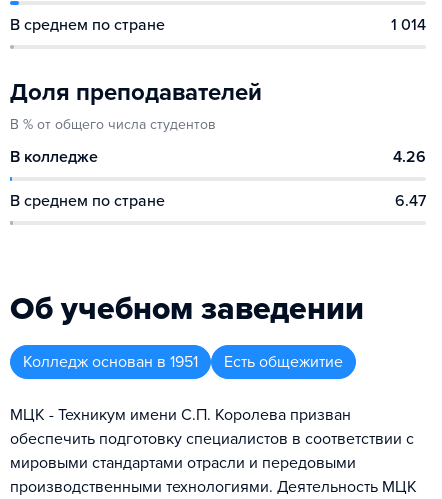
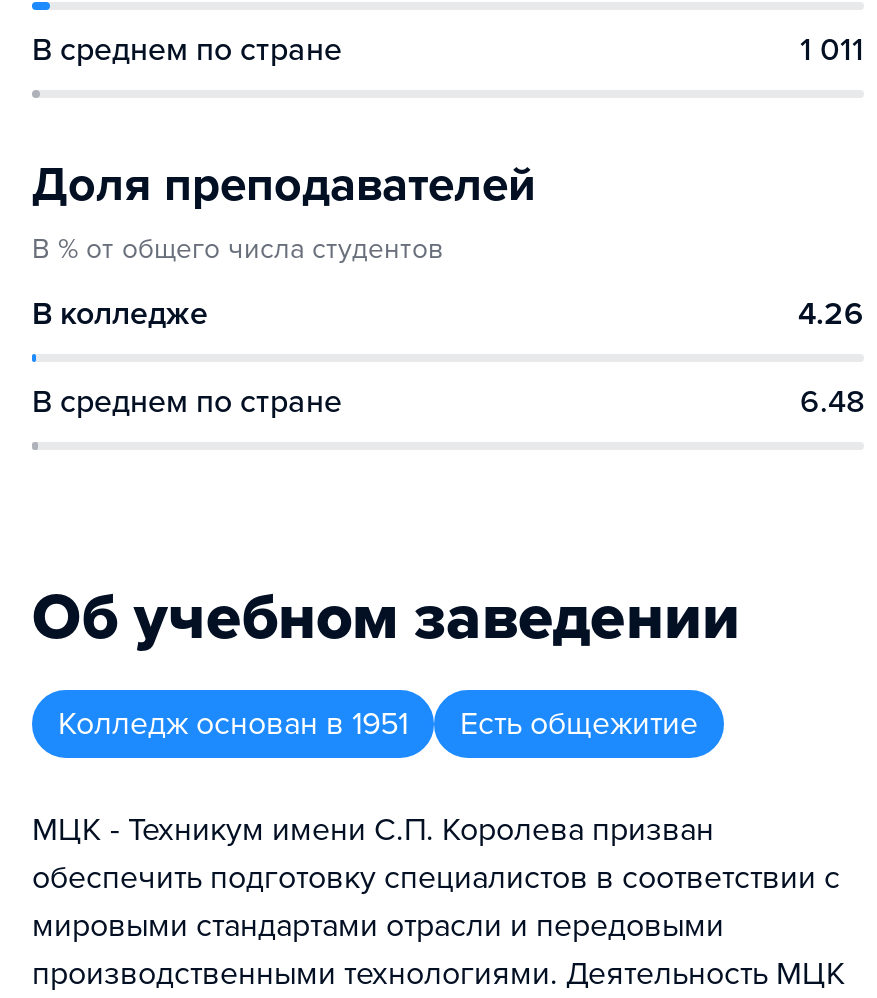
- 1 014
+ 1 011

- 6.47
+ 6.48
